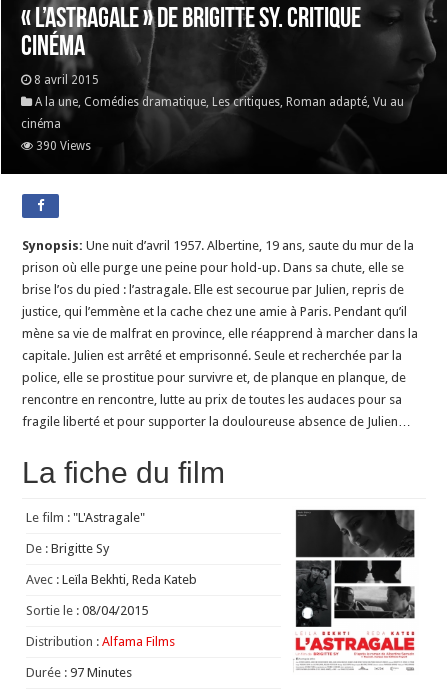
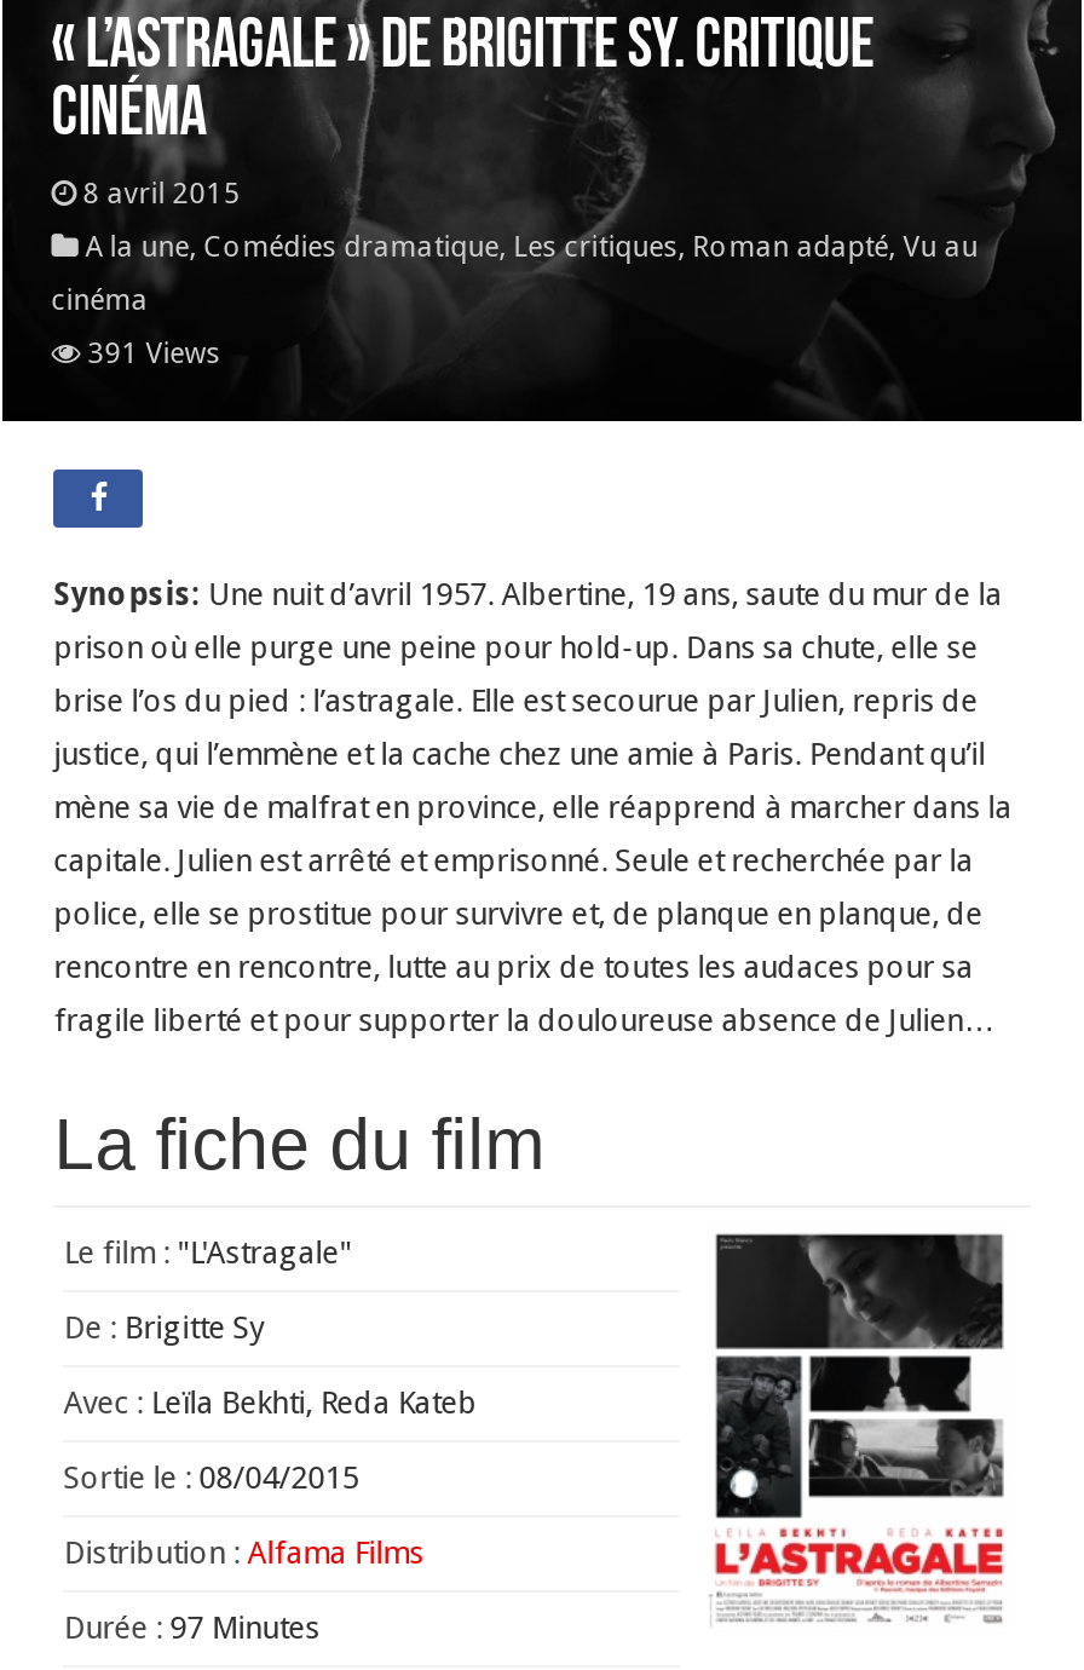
- 390 Views
+ 391 Views
